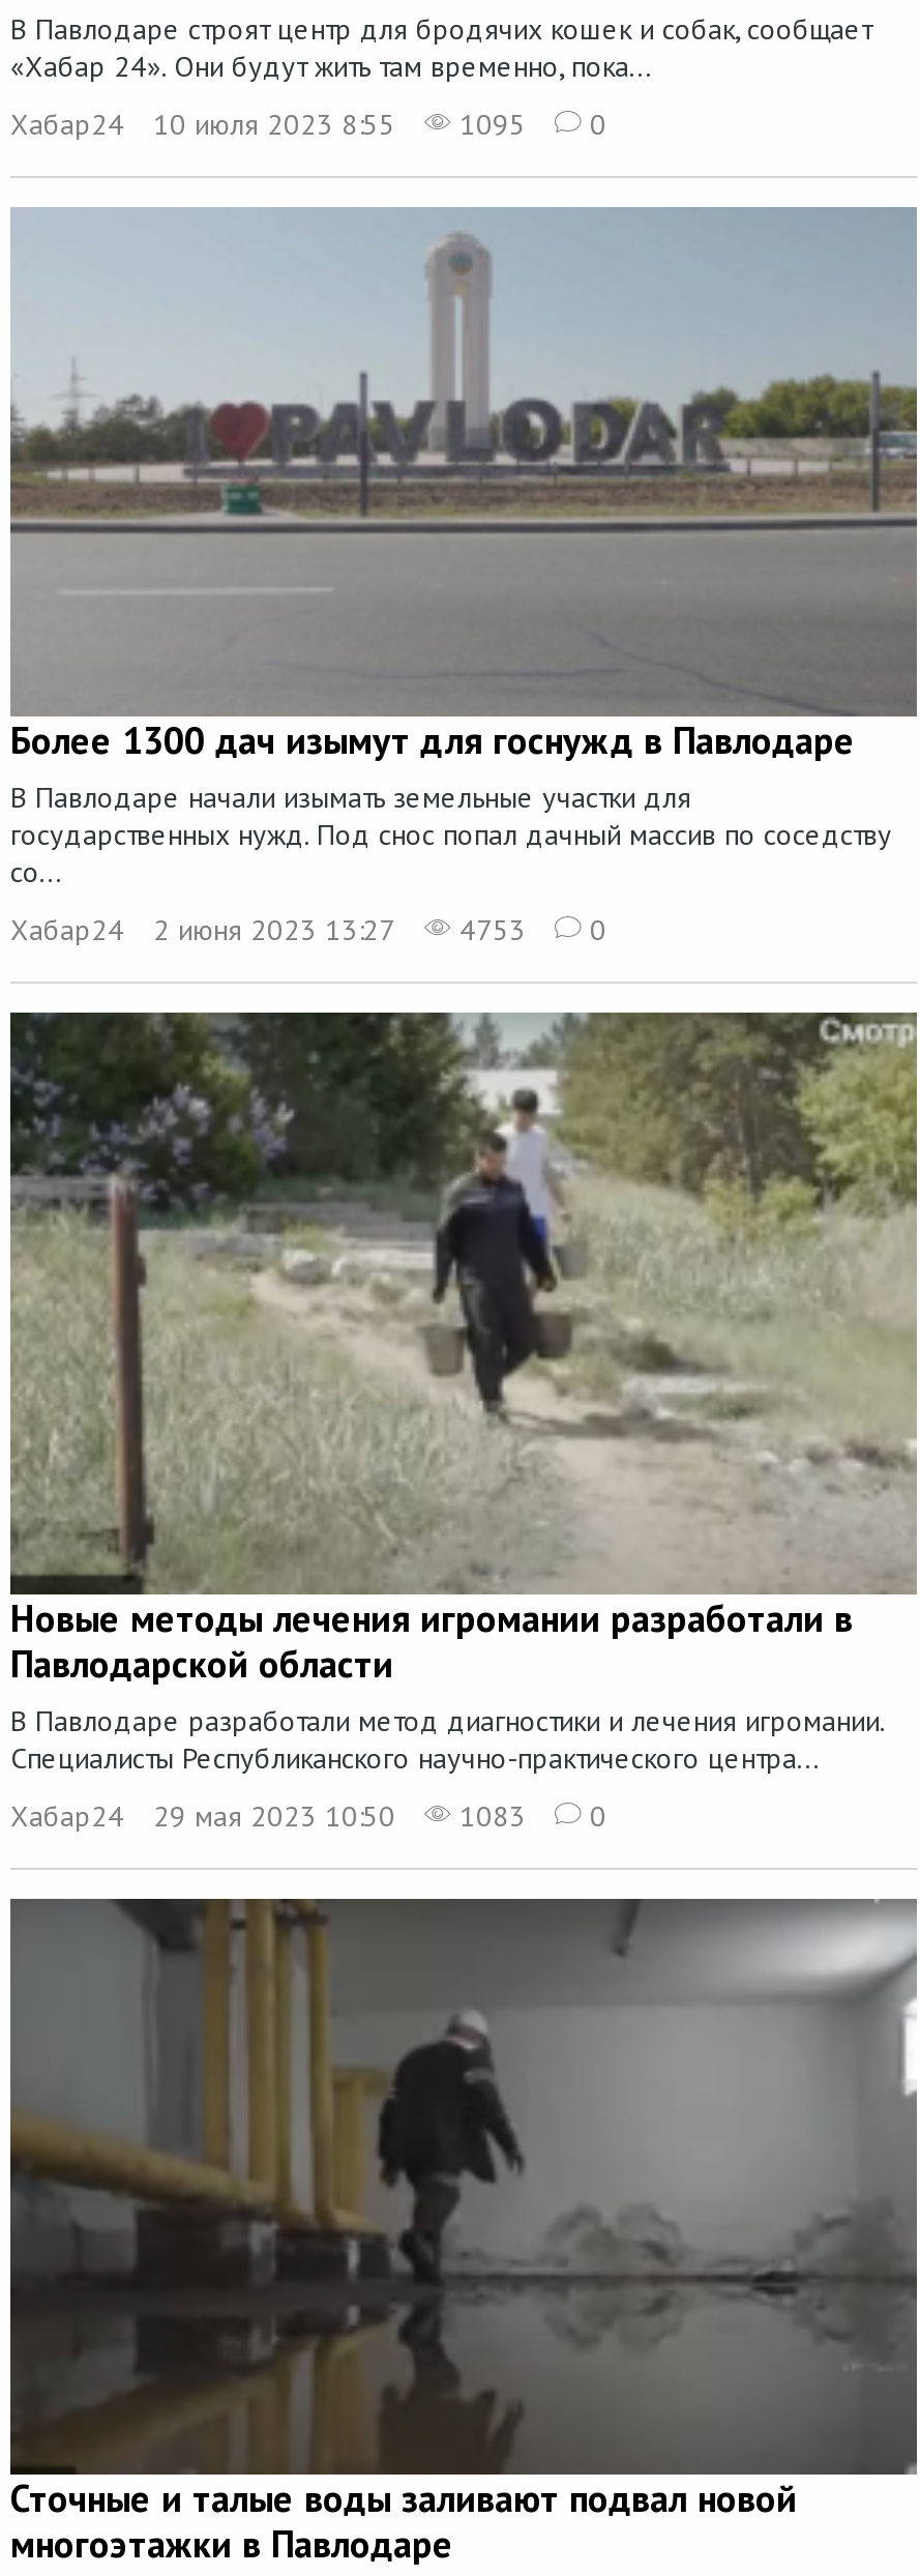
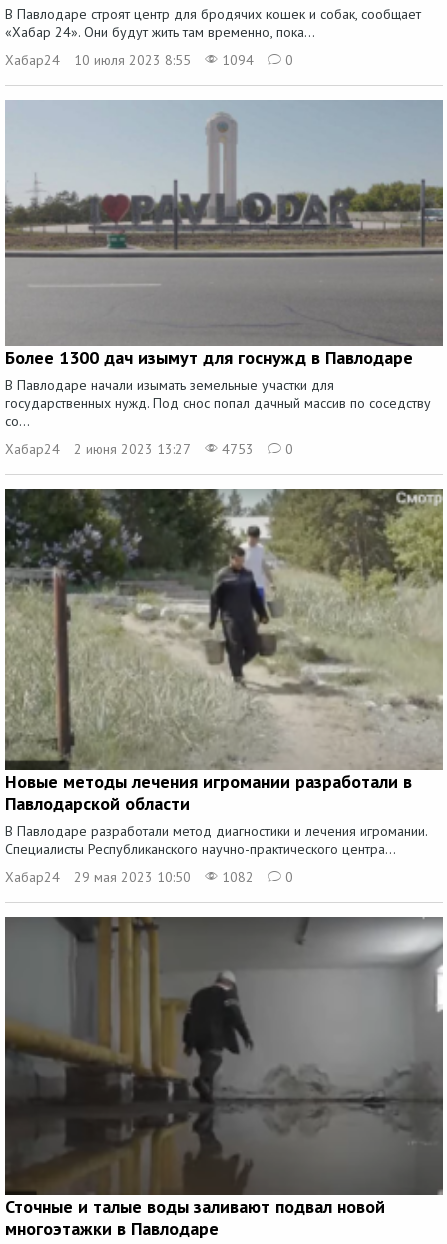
- Хабар24 10 июля 2023 8:55 1095 0
+ Хабар24 10 июля 2023 8:55 1094 0

- Хабар24 29 мая 2023 10:50 1083 0
+ Хабар24 29 мая 2023 10:50 1082 0
